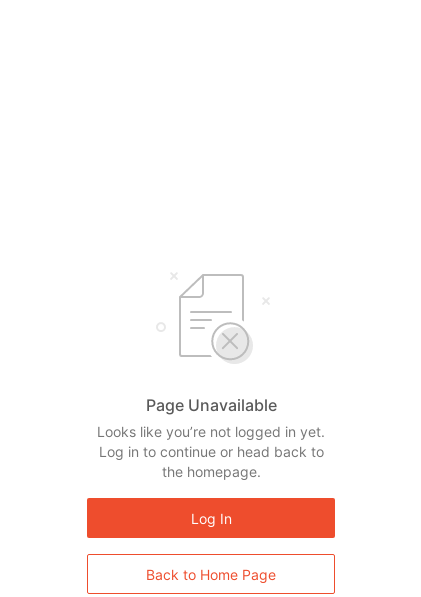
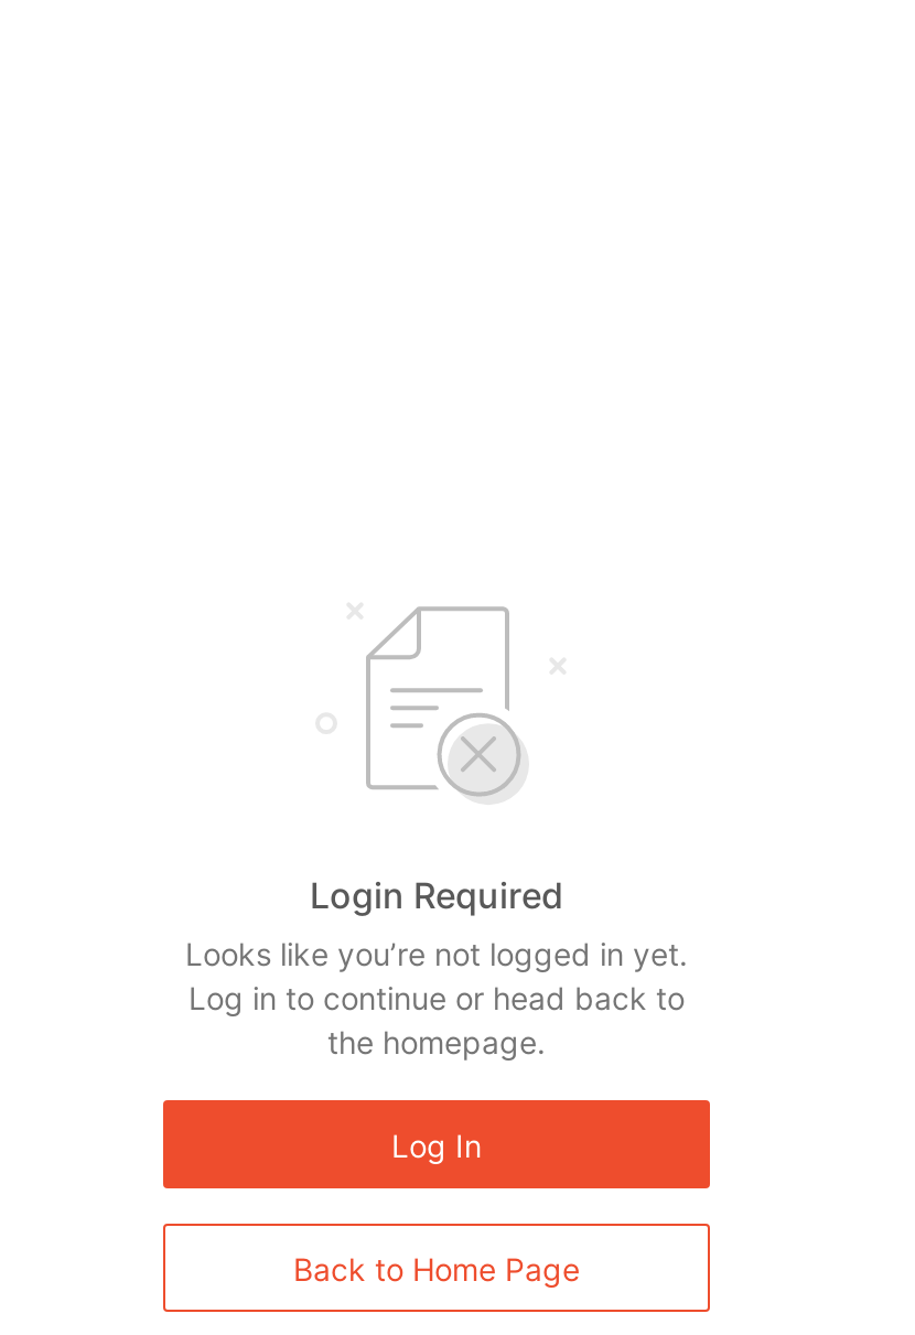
- Page Unavailable
+ Login Required
